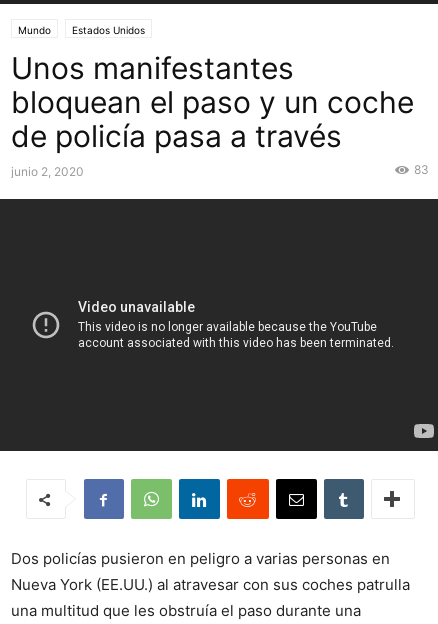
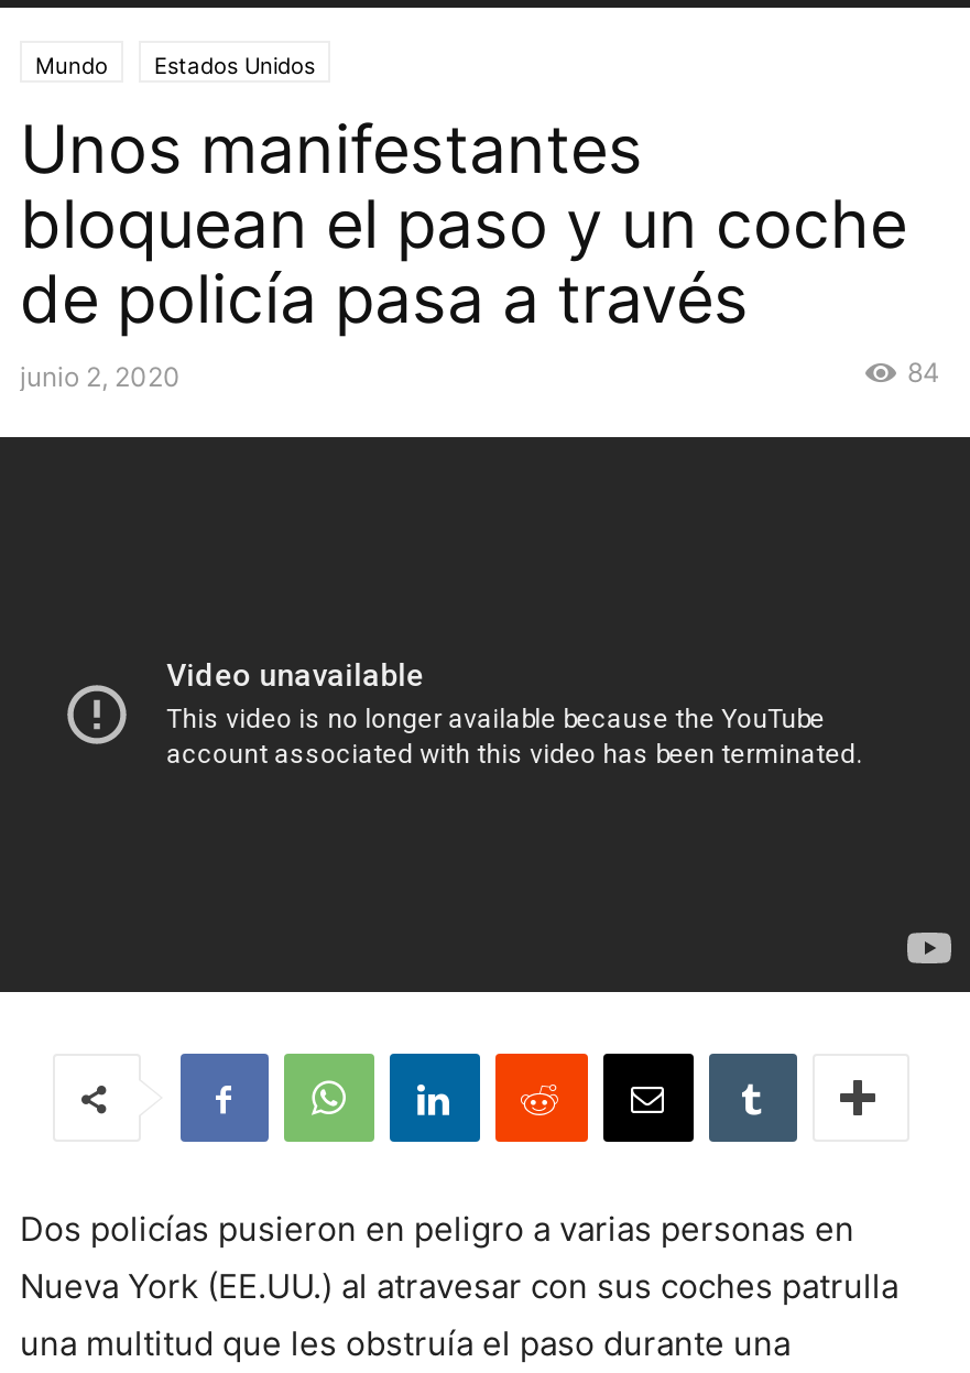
- 83
+ 84
